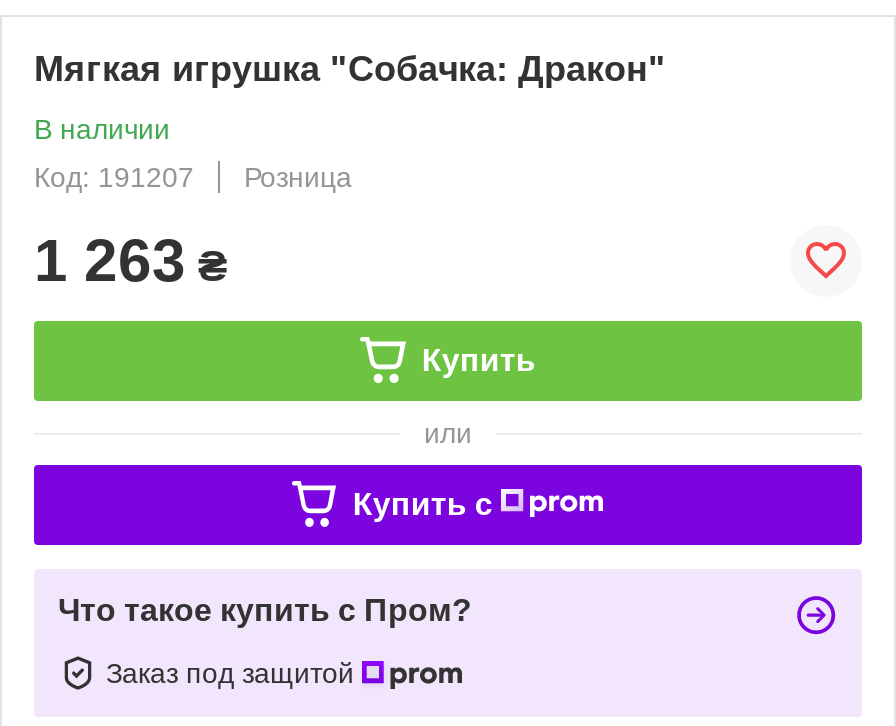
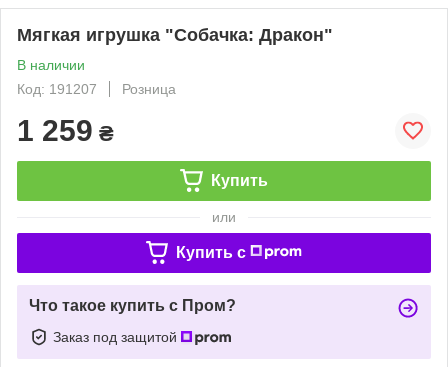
- 1 263 ₴
+ 1 259 ₴
